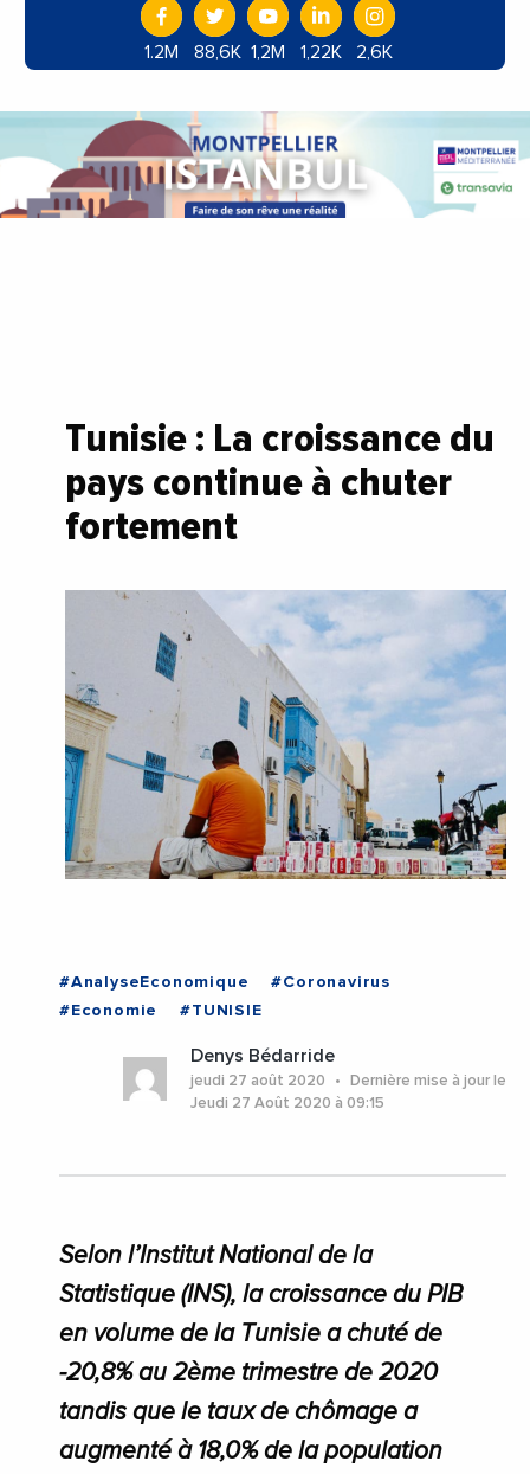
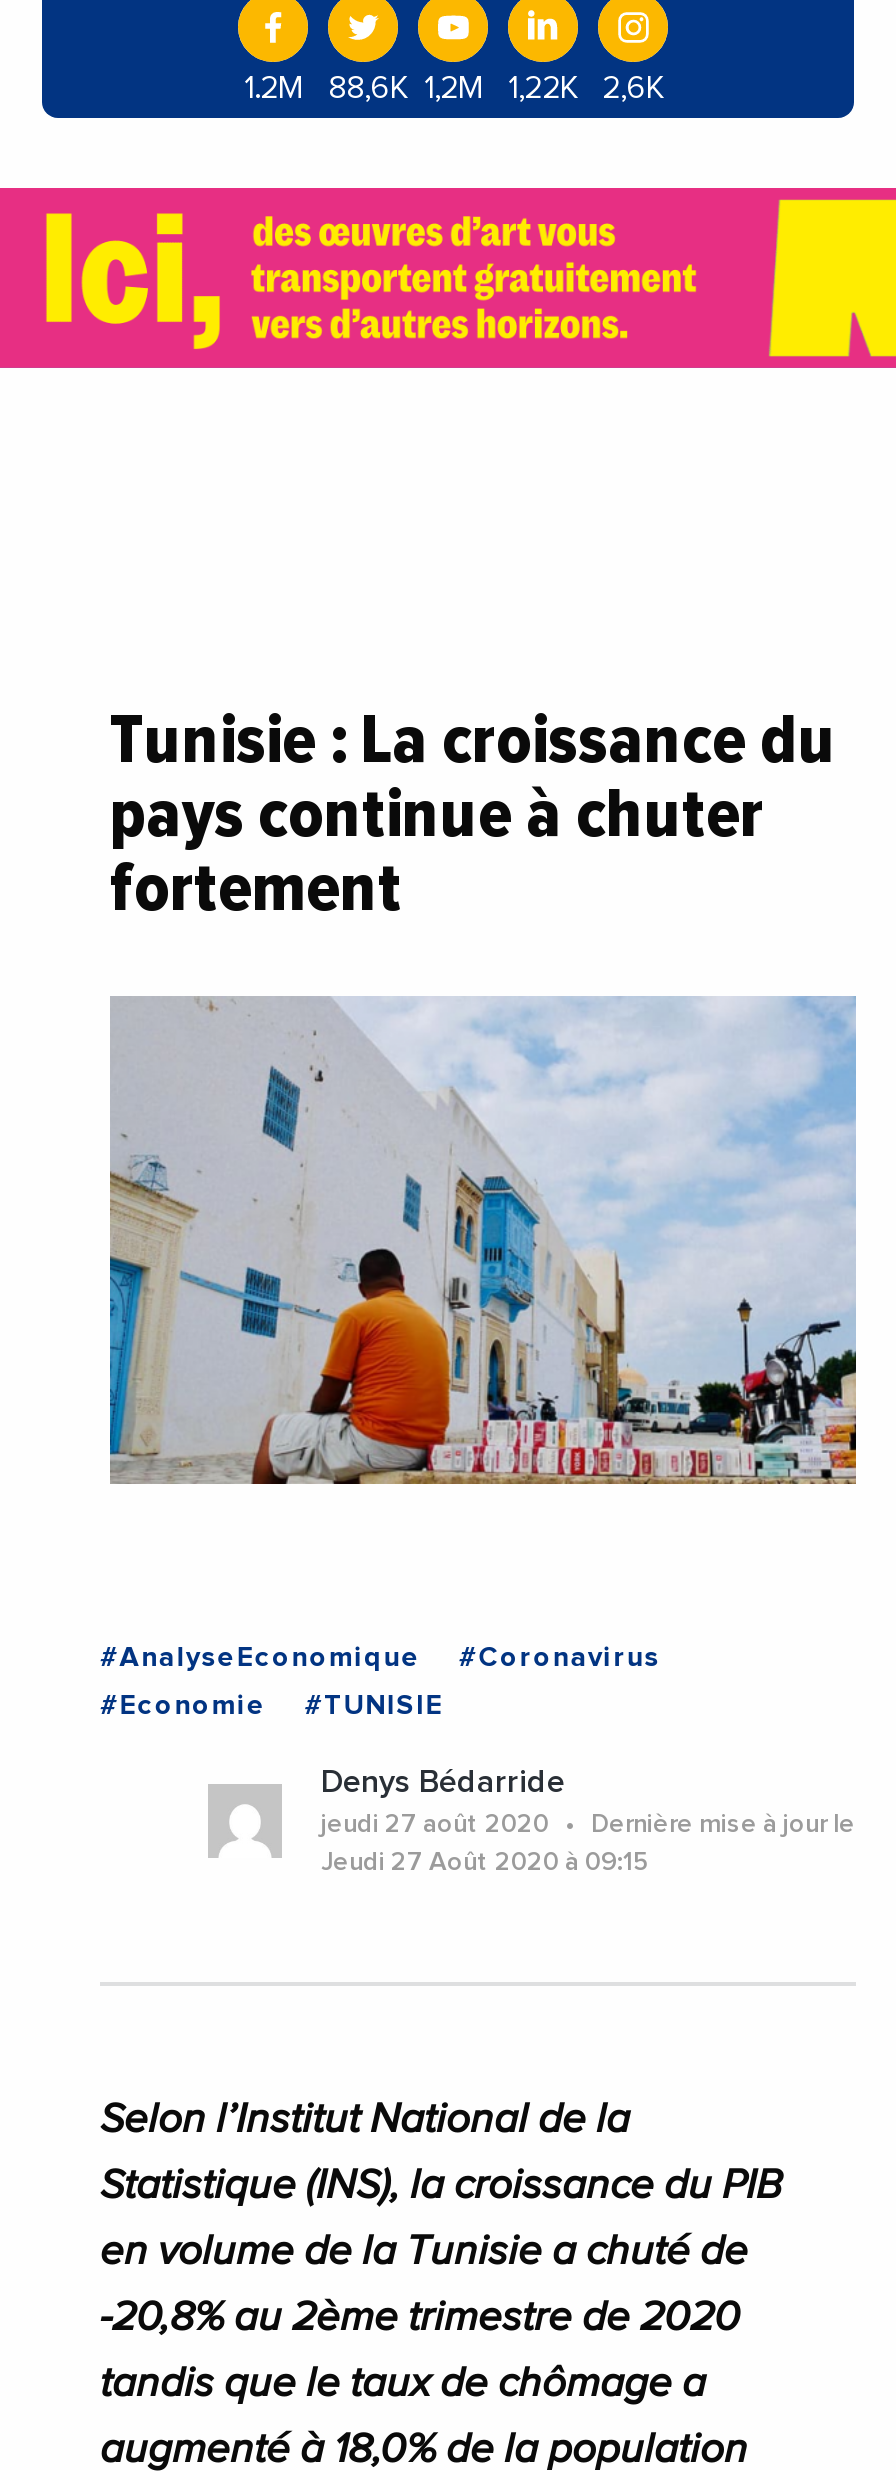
- [image]
+ [image]
